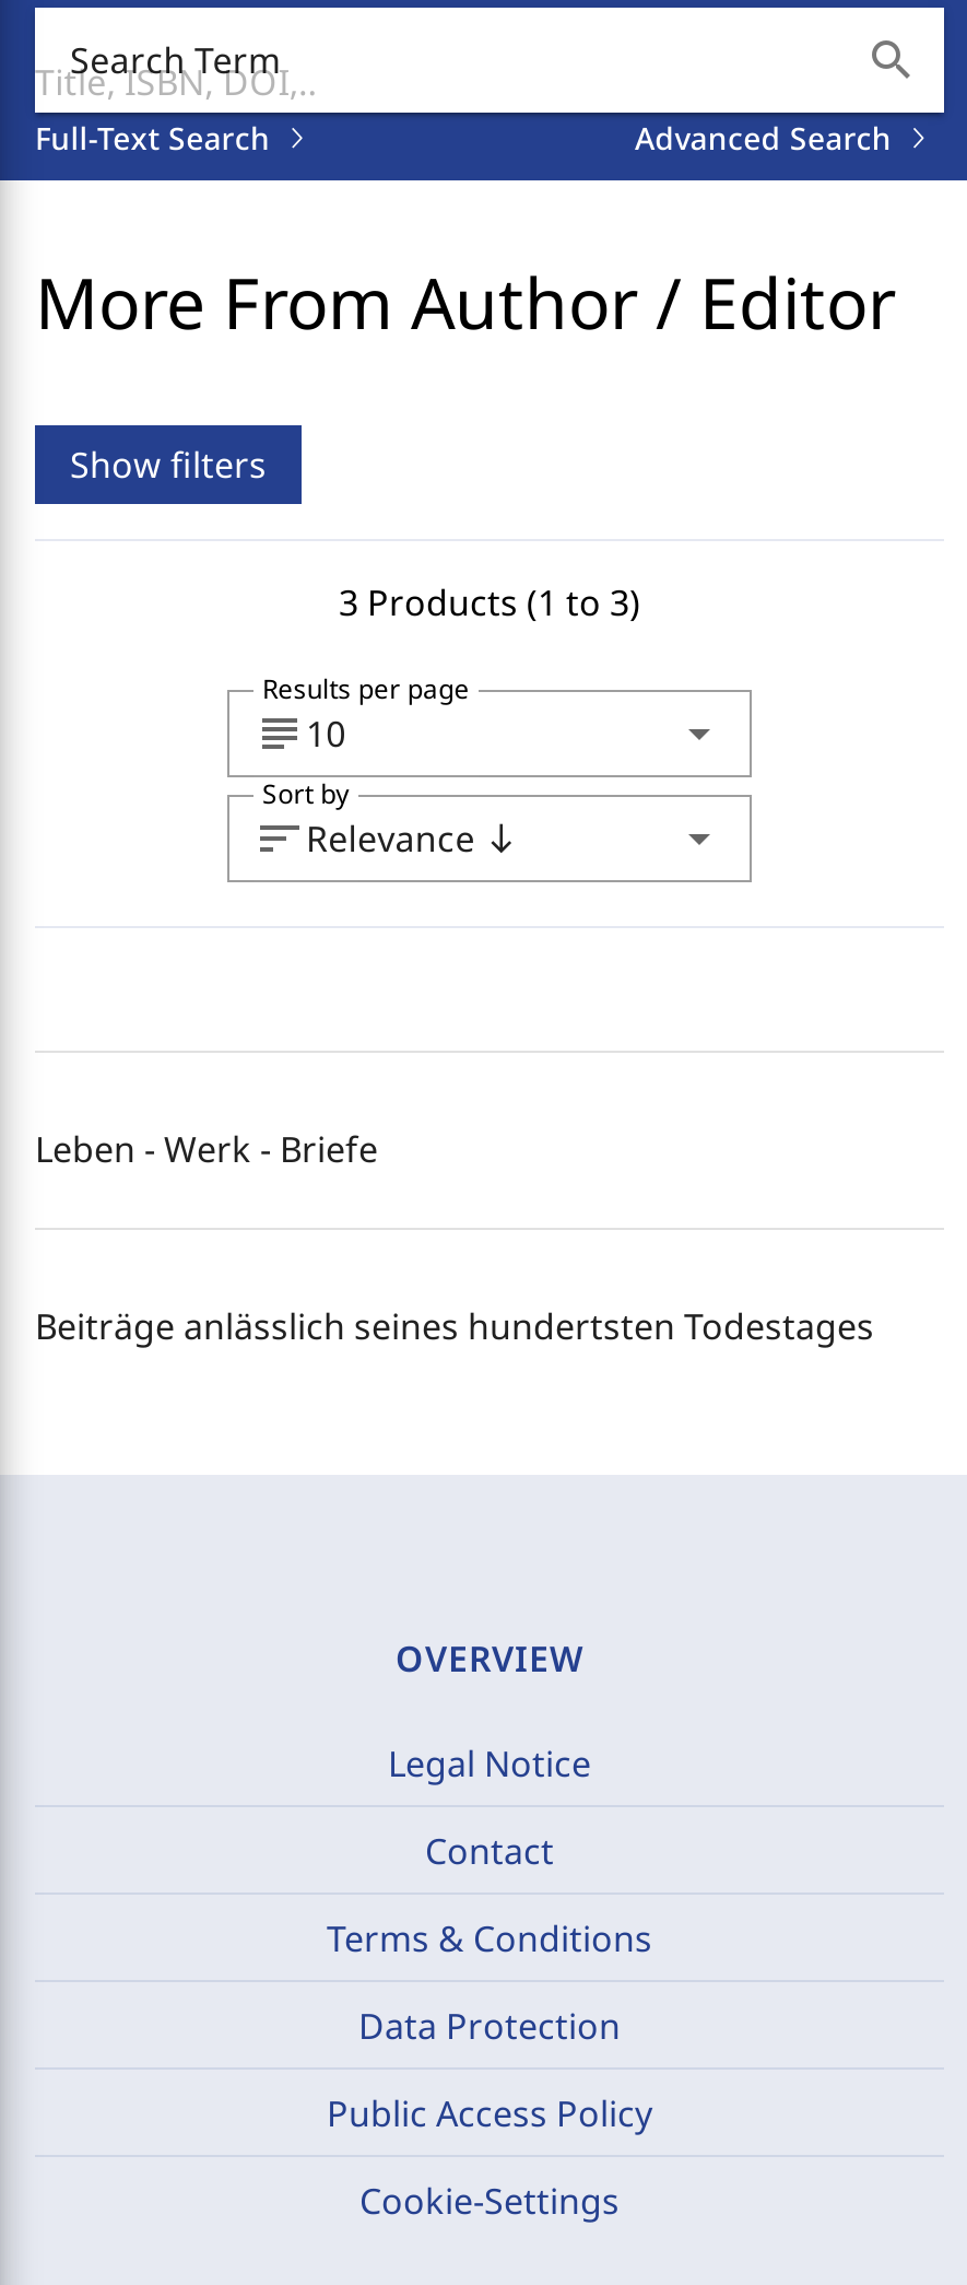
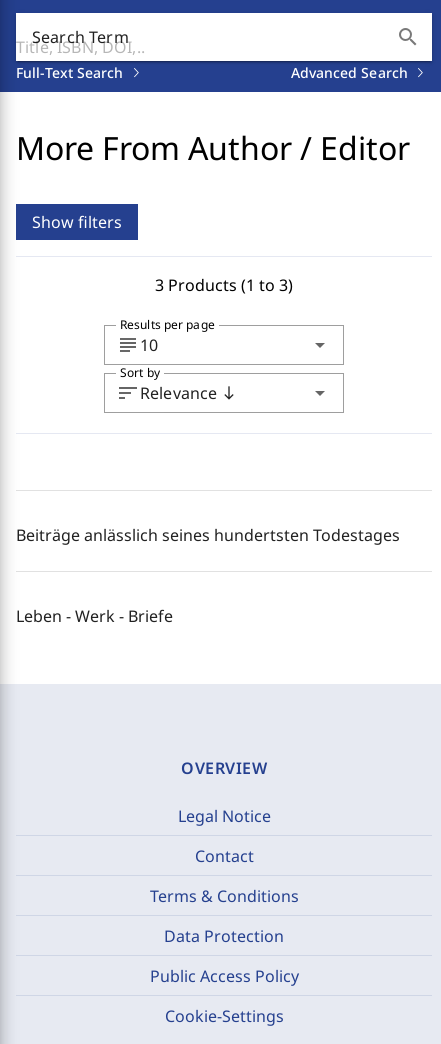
moved down: Leben - Werk - Briefe

moved up: Beiträge anlässlich seines hundertsten Todestages
